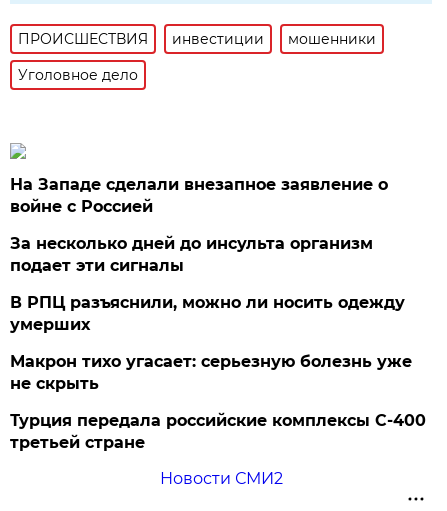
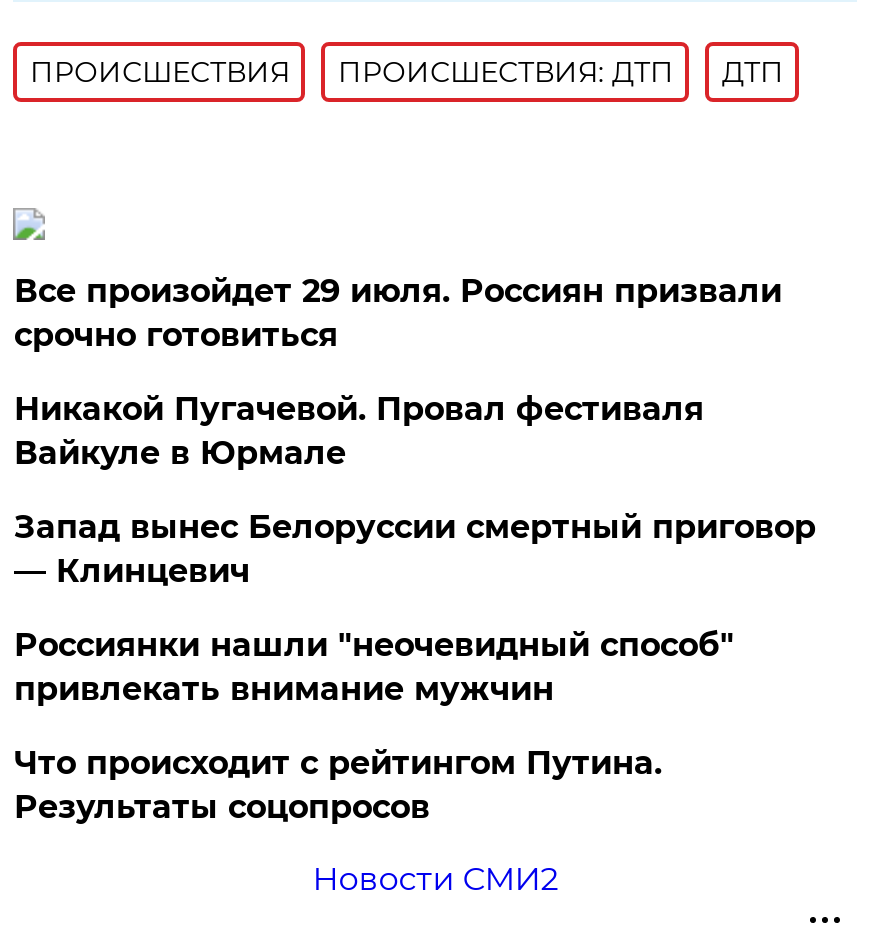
- инвестиции
- мошенники
- Уголовное дело
+ ПРОИСШЕСТВИЯ: ДТП
+ ДТП

- На Западе сделали внезапное заявление о
- войне с Россией
- За несколько дней до инсульта организм
- подает эти сигналы
- В РПЦ разъяснили, можно ли носить одежду
- умерших
- Макрон тихо угасает: серьезную болезнь уже
- не скрыть
- Турция передала российские комплексы С-400
- третьей стране
+ Все произойдет 29 июля. Россиян призвали
+ срочно готовиться
+ Никакой Пугачевой. Провал фестиваля
+ Вайкуле в Юрмале
+ Запад вынес Белоруссии смертный приговор
+ — Клинцевич
+ Россиянки нашли "неочевидный способ"
+ привлекать внимание мужчин
+ Что происходит с рейтингом Путина.
+ Результаты соцопросов
